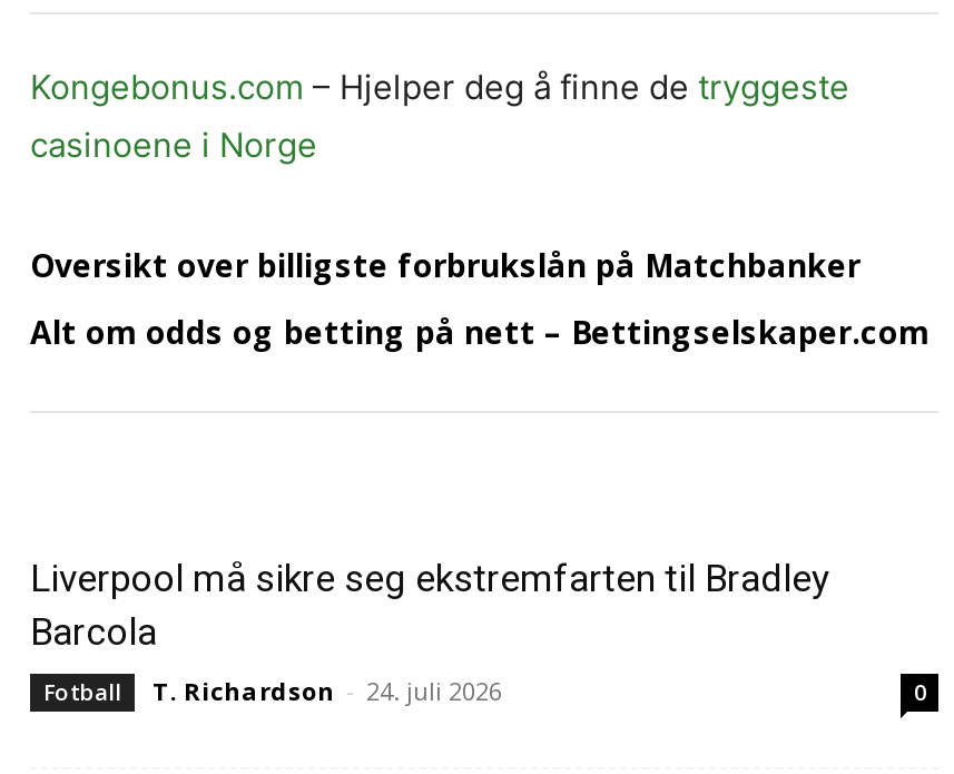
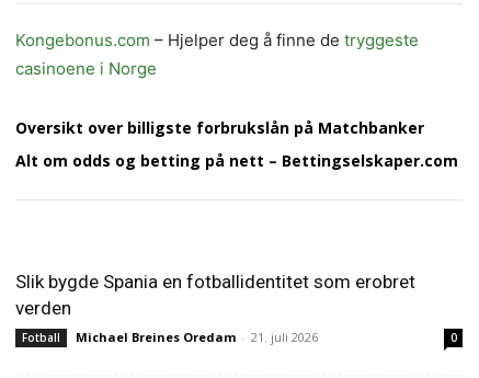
- Liverpool må sikre seg ekstremfarten til Bradley
- Barcola
+ Slik bygde Spania en fotballidentitet som erobret
+ verden

- T. Richardson - 24. juli 2026
+ Michael Breines Oredam - 21. juli 2026
